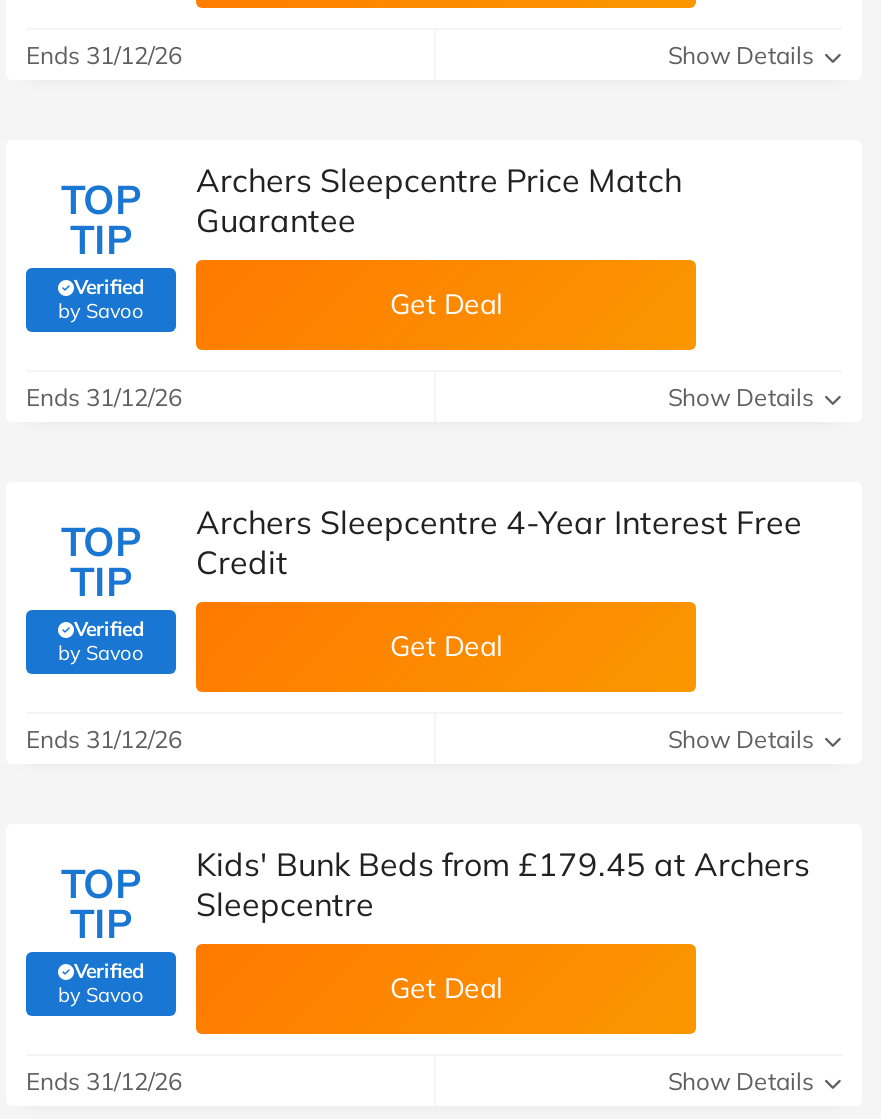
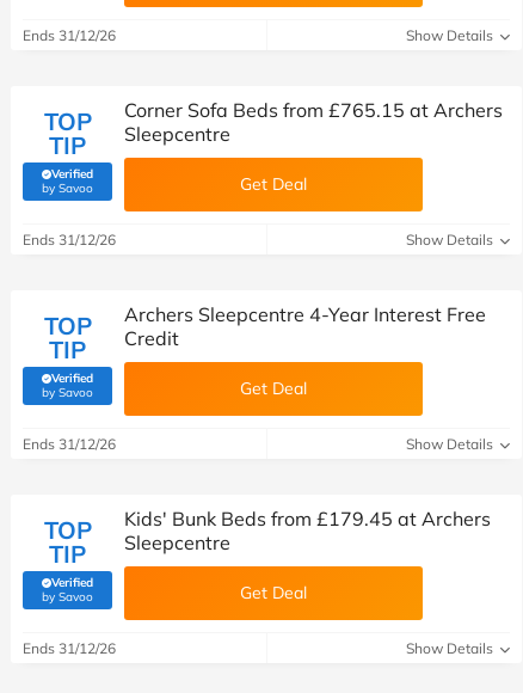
- Archers Sleepcentre Price Match
- Guarantee
+ Corner Sofa Beds from £765.15 at Archers
+ Sleepcentre
